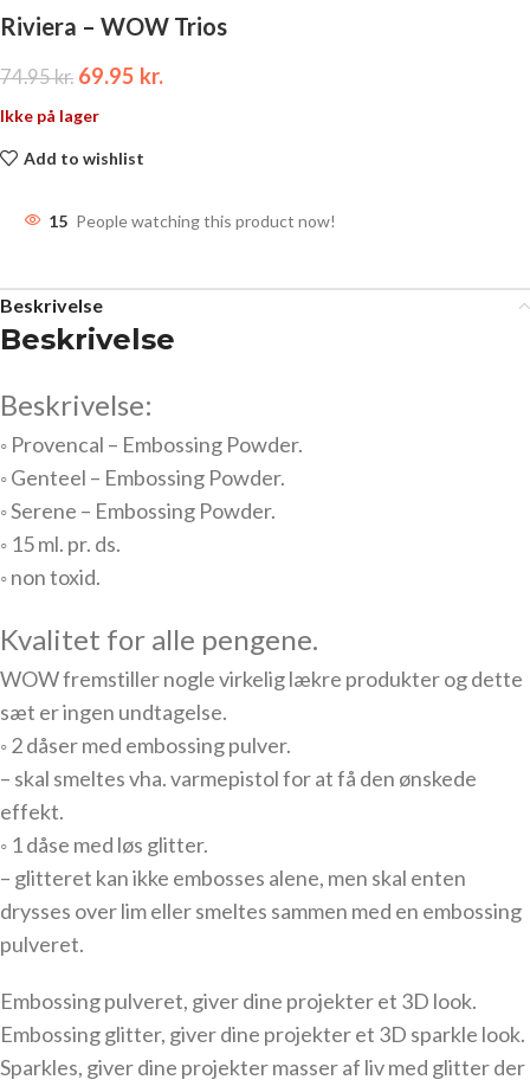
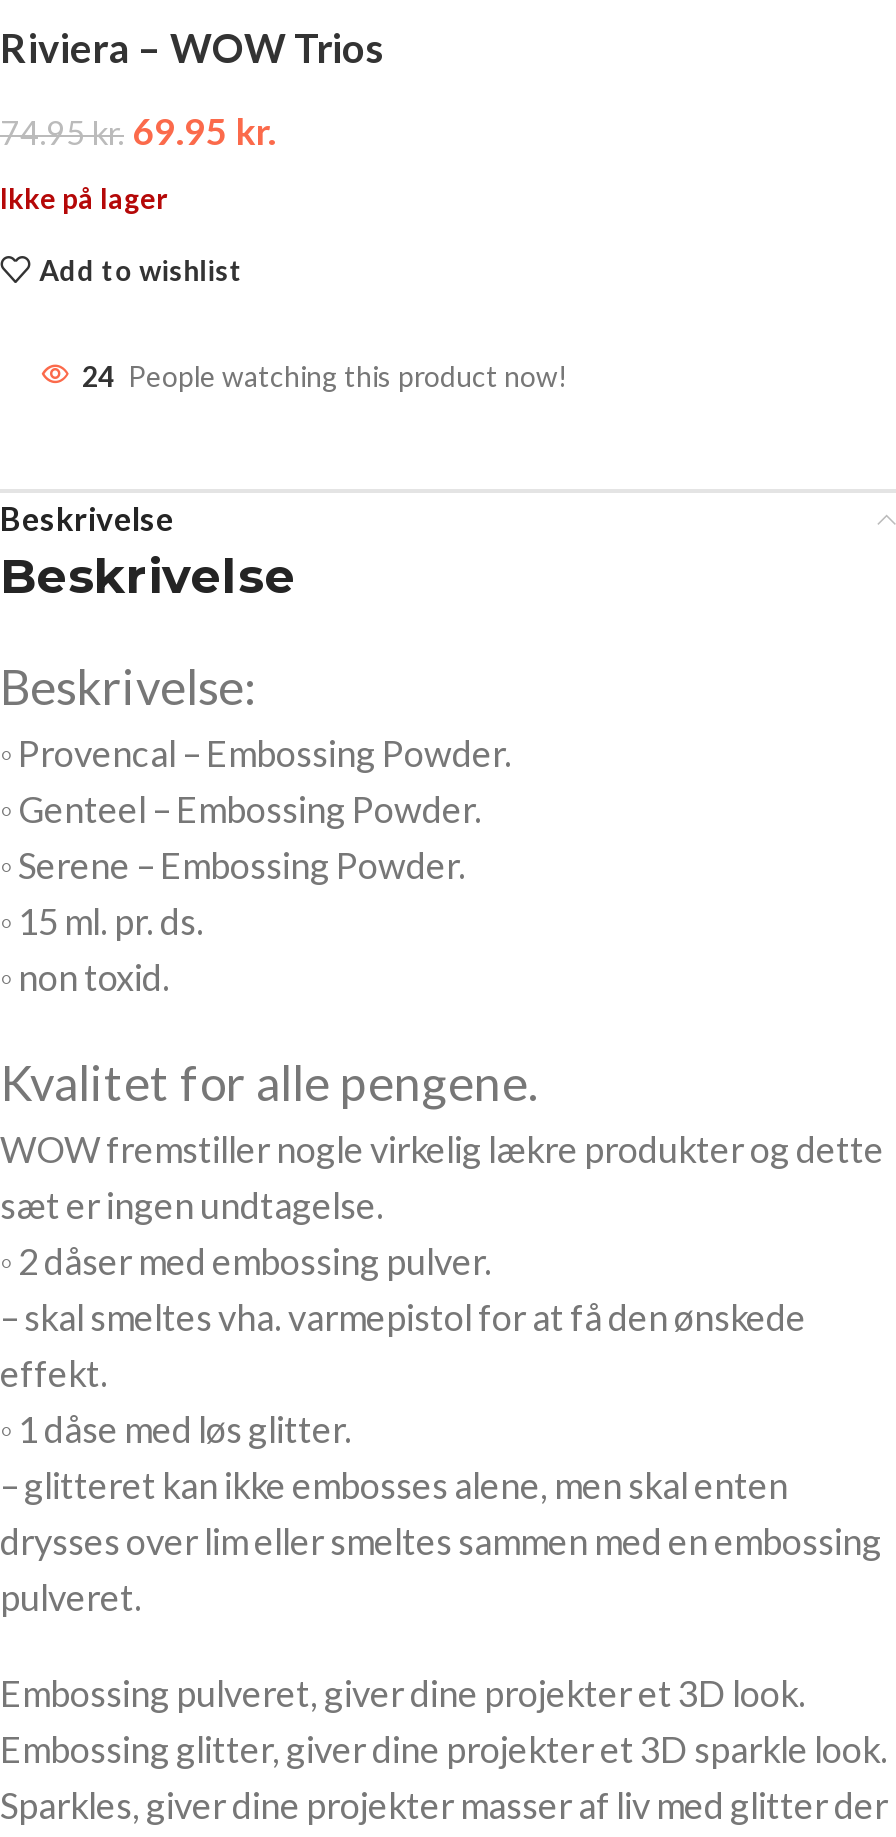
- 15 People watching this product now!
+ 24 People watching this product now!
